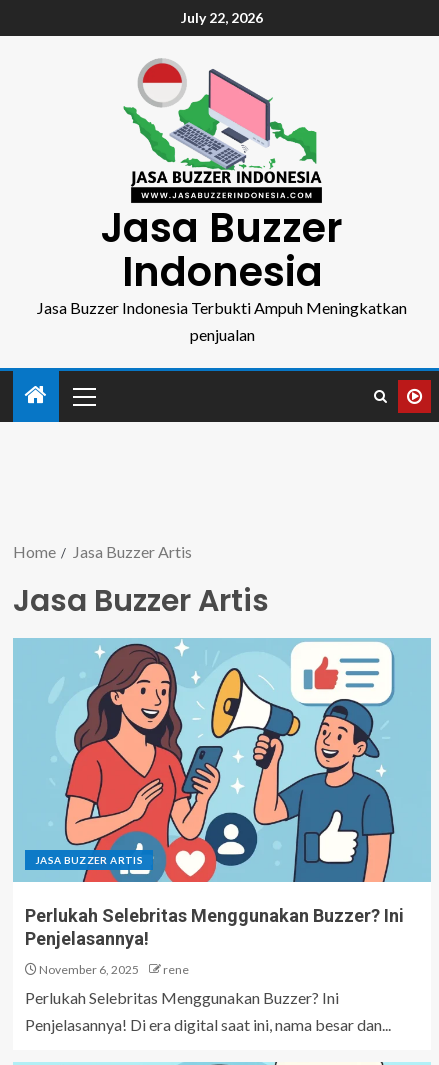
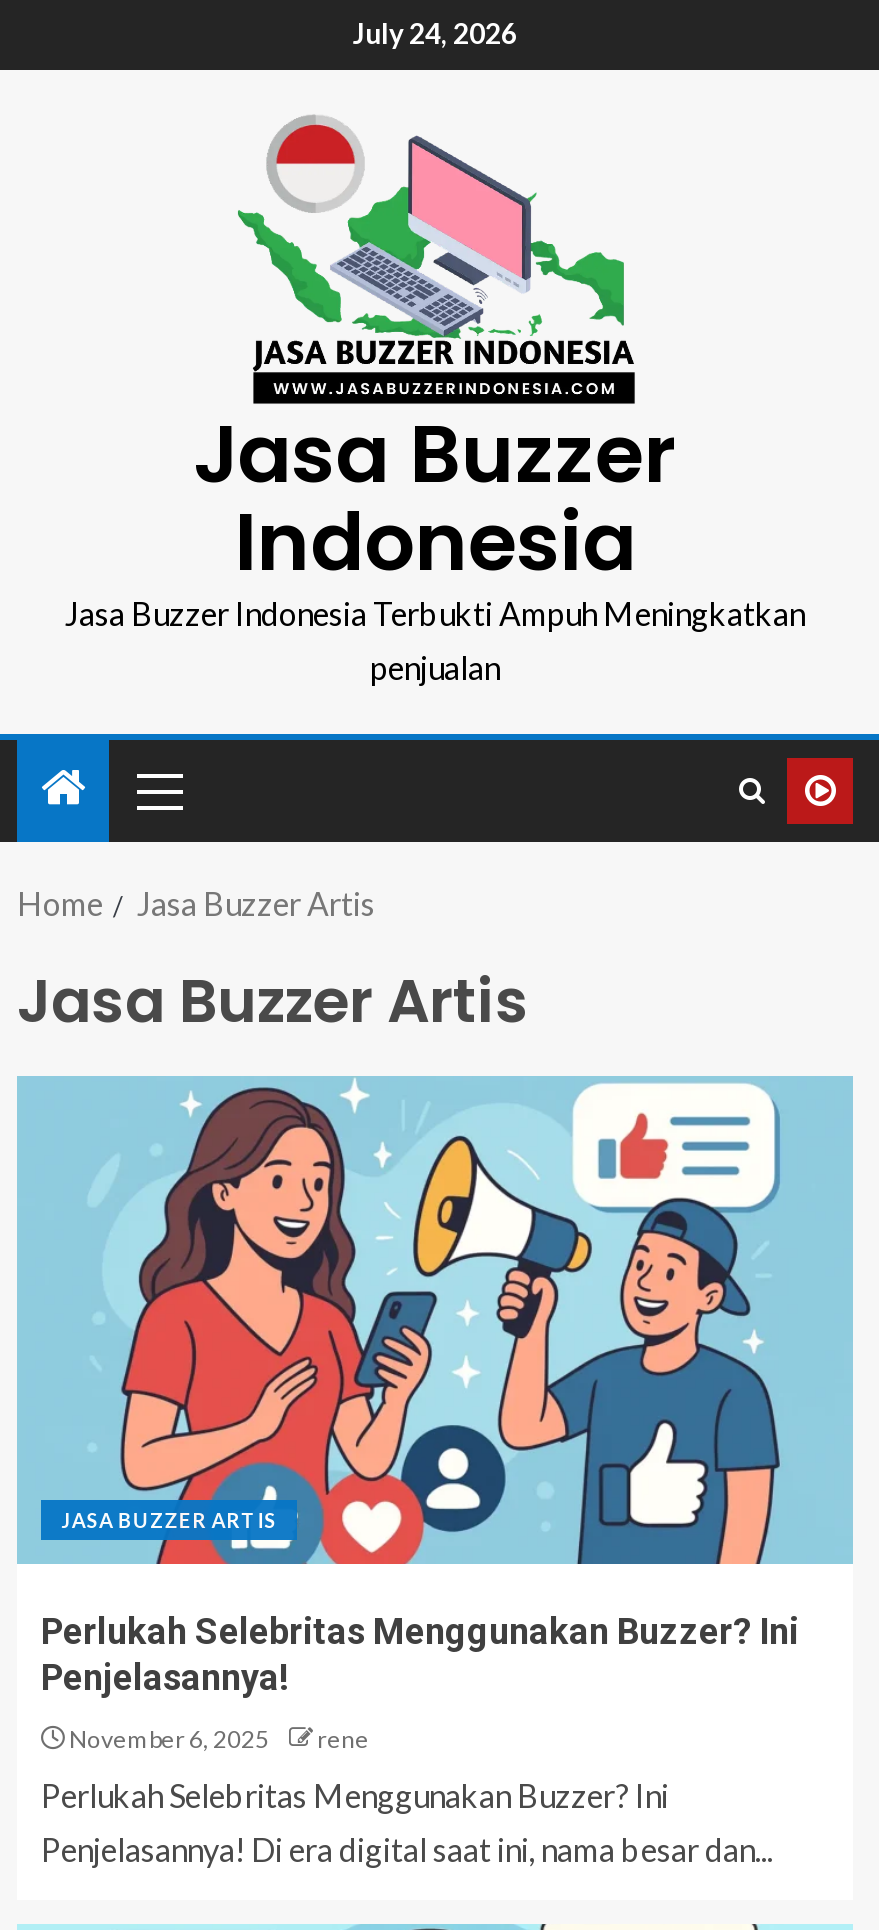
- July 22, 2026
+ July 24, 2026
